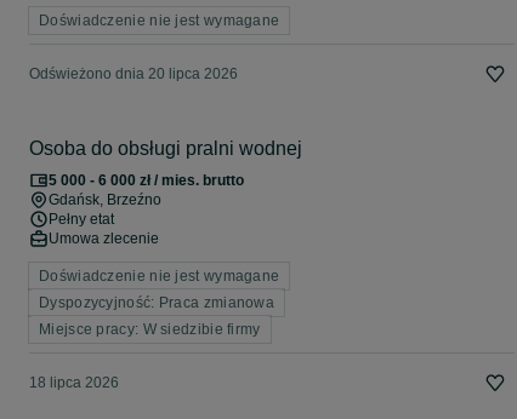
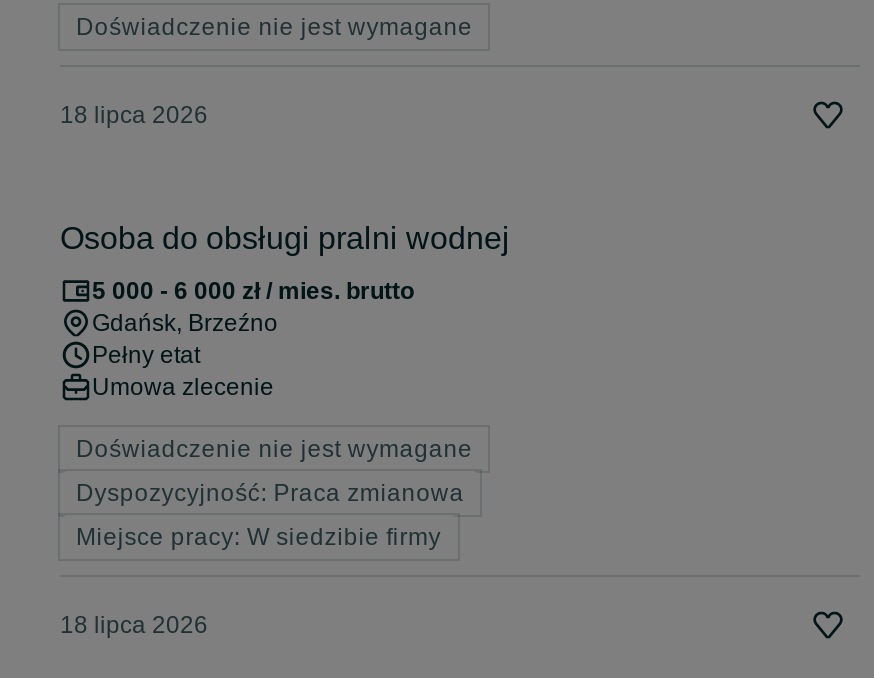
- Odświeżono dnia 20 lipca 2026
+ 18 lipca 2026
